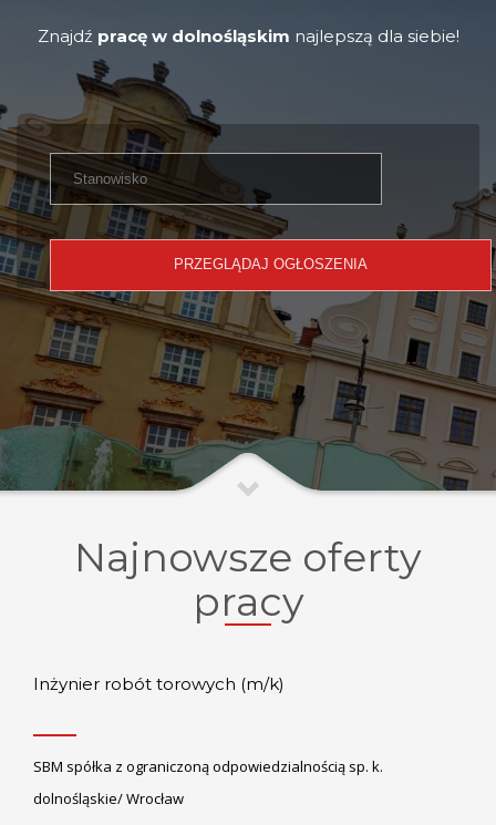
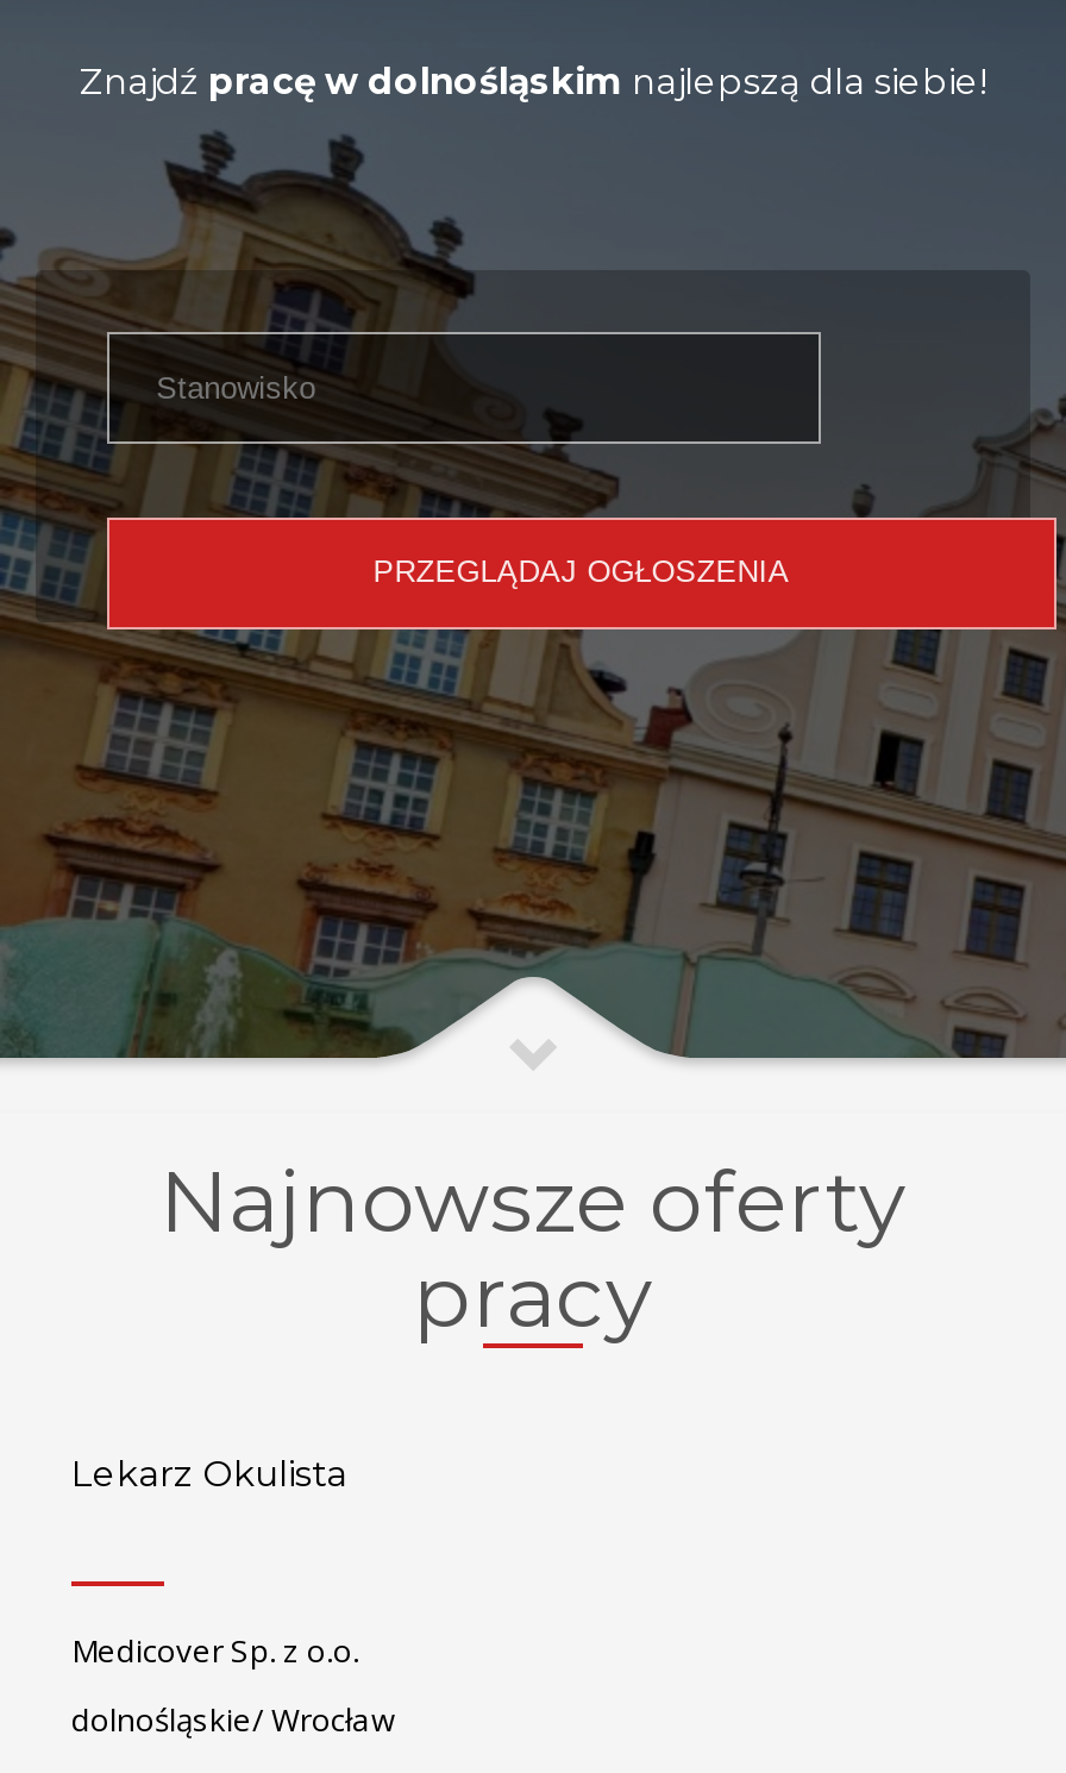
- Inżynier robót torowych (m/k)
+ Lekarz Okulista

- SBM spółka z ograniczoną odpowiedzialnością sp. k.
+ Medicover Sp. z o.o.
